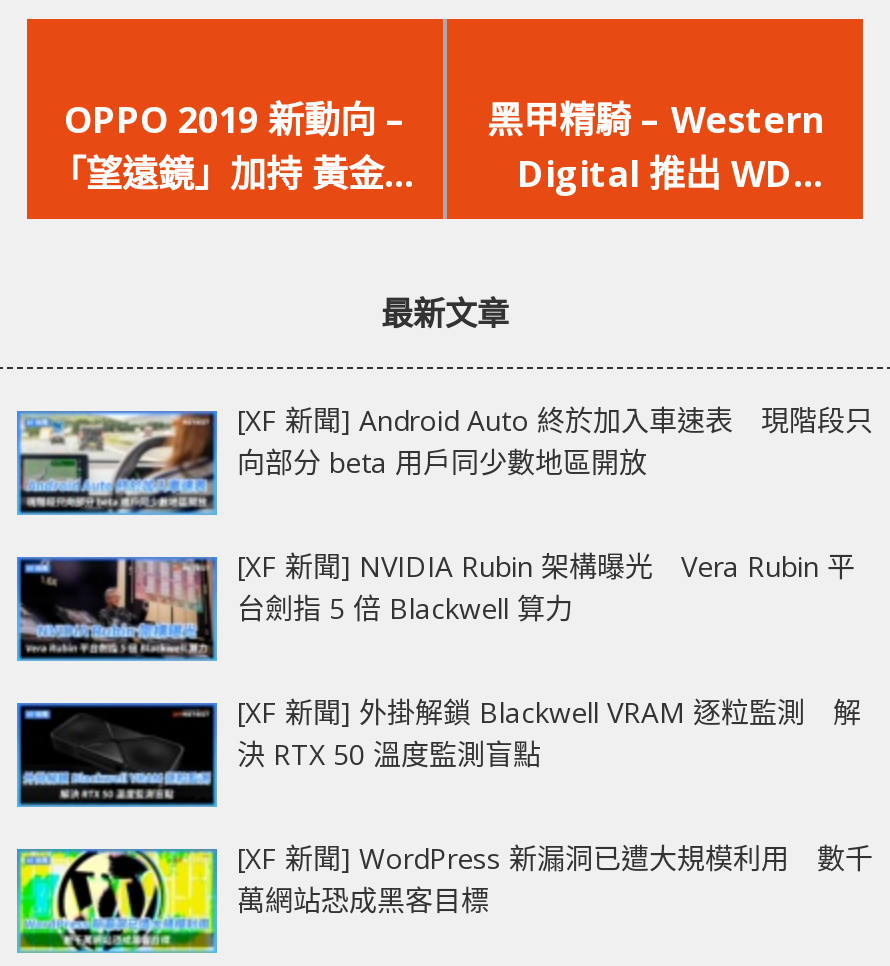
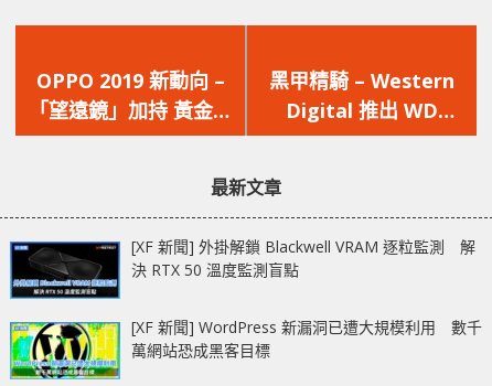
- [image]
- [XF 新聞] Android Auto 終於加入車速表 現階段只
- 向部分 beta 用戶同少數地區開放
- [XF 新聞] NVIDIA Rubin 架構曝光 Vera Rubin 平
- 台劍指 5 倍 Blackwell 算力

- [image]
